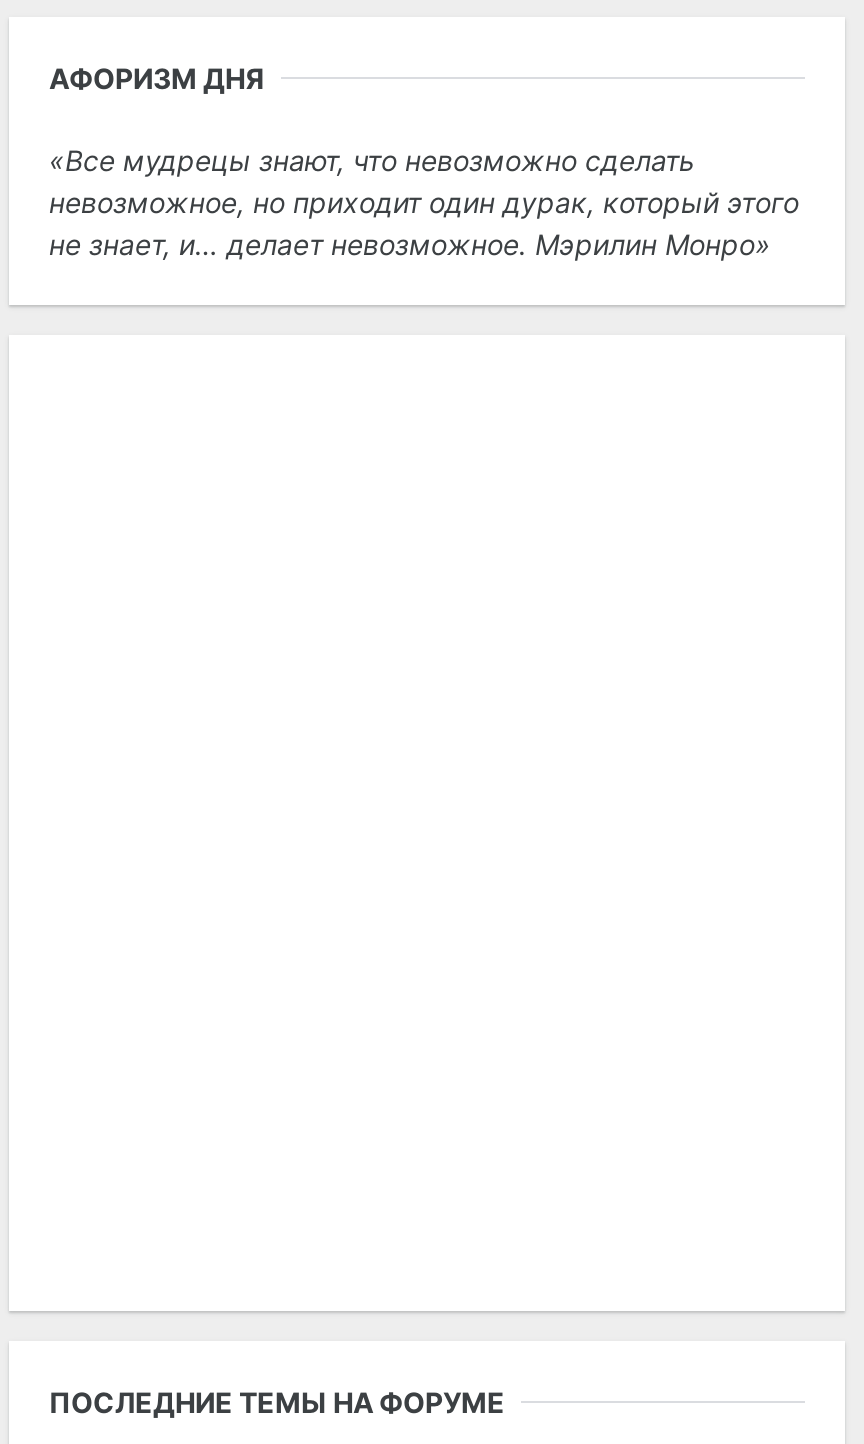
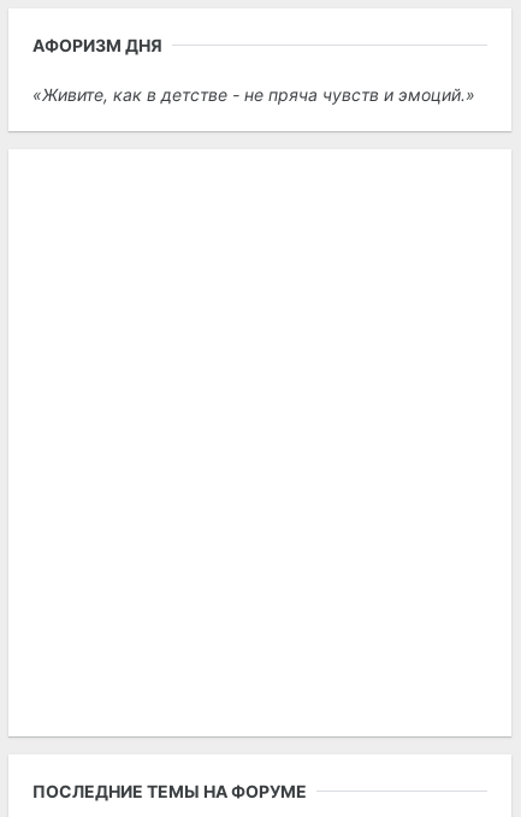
- Все мудрецы знают, что невозможно сделать
- невозможное, но приходит один дурак, который этого
- не знает, и… делает невозможное. Мэрилин Монро
+ Живите, как в детстве - не пряча чувств и эмоций.
